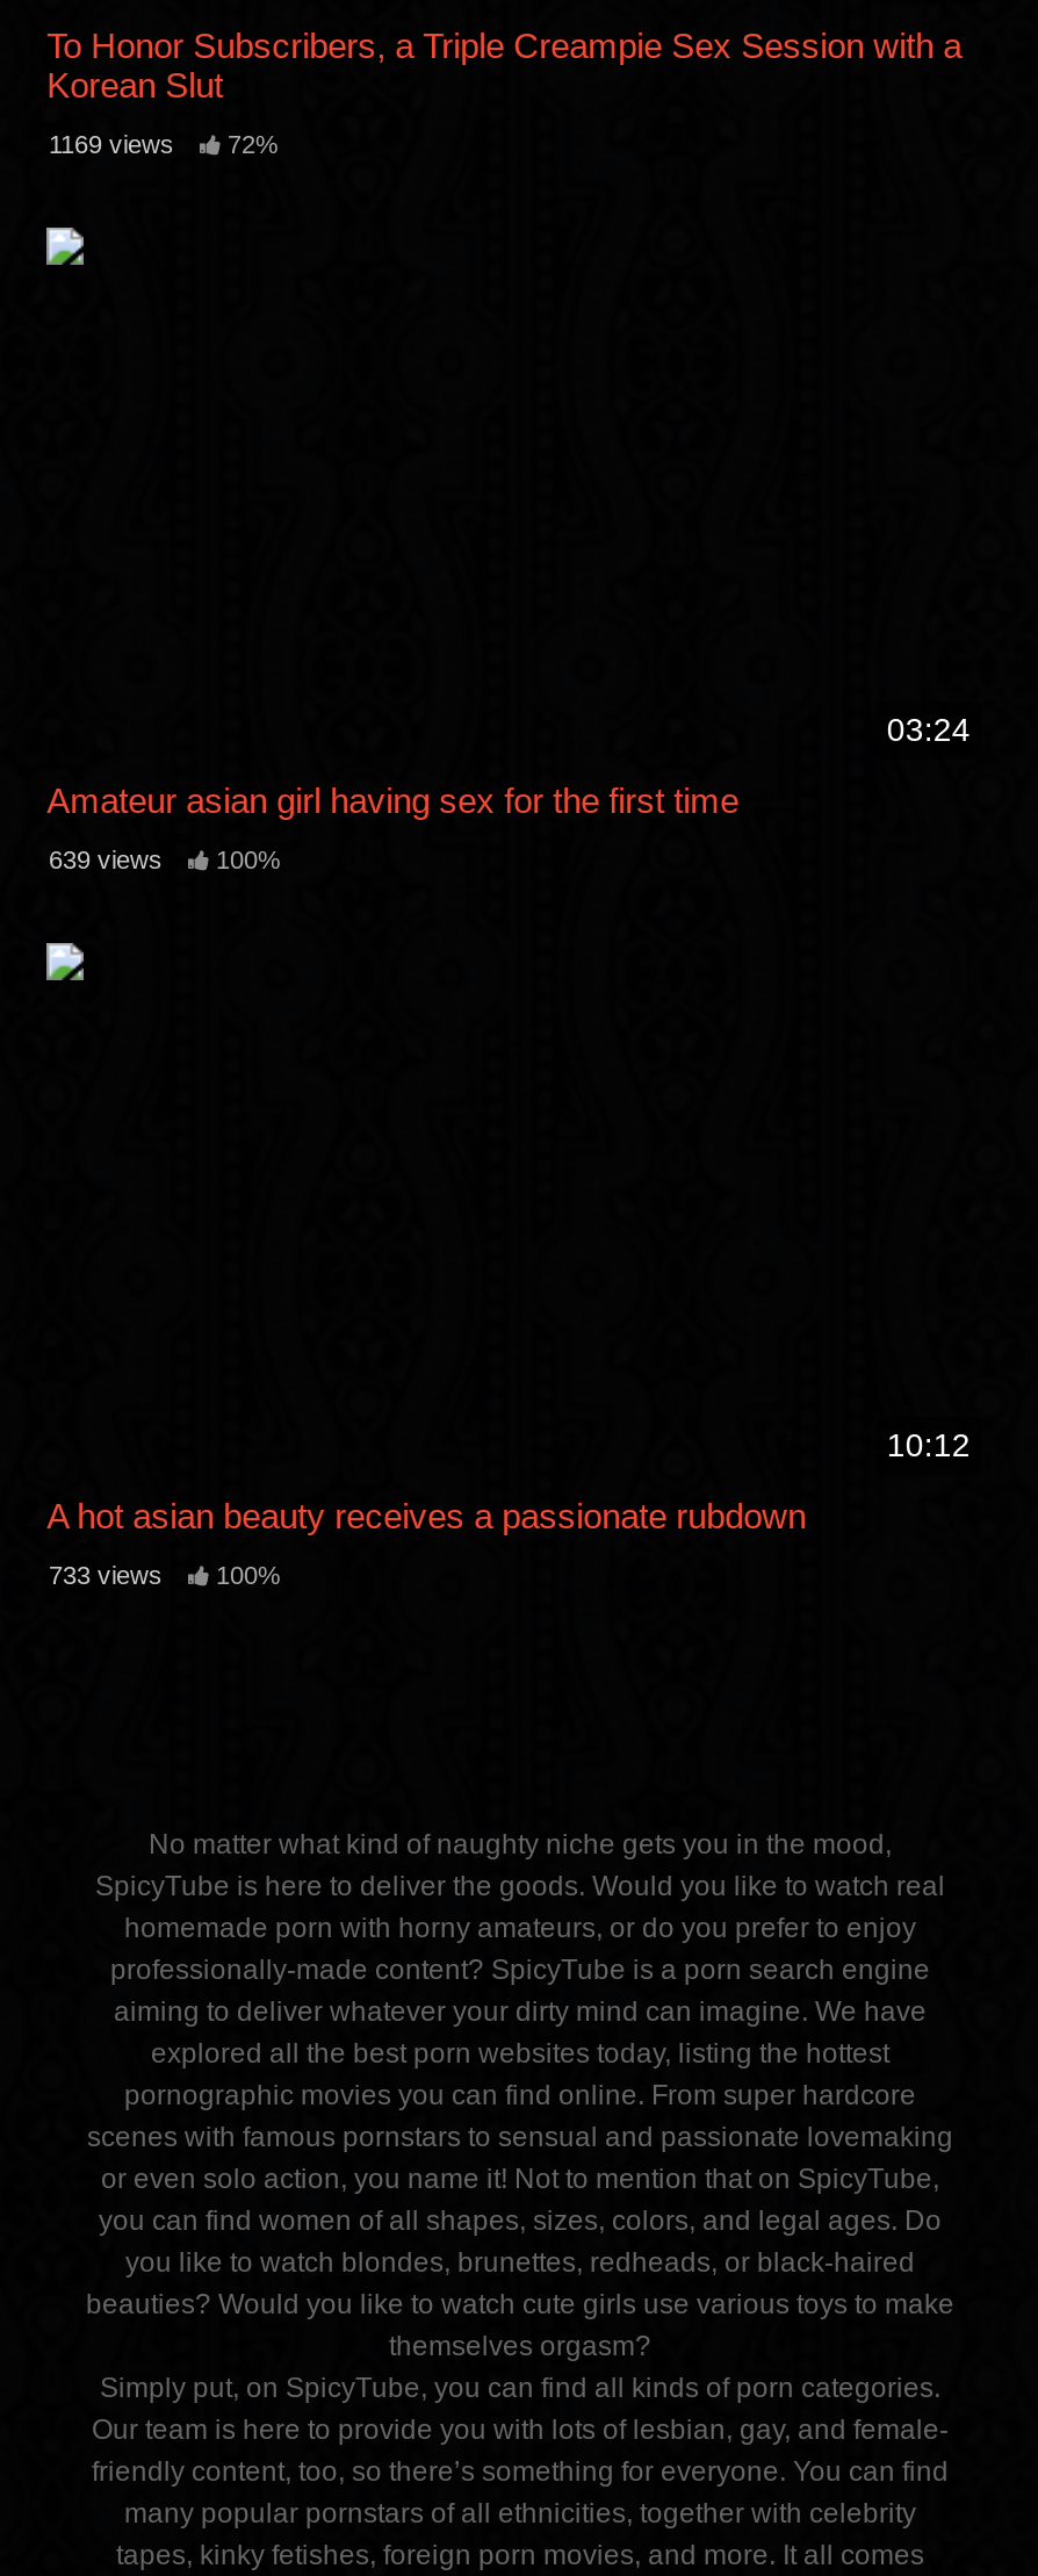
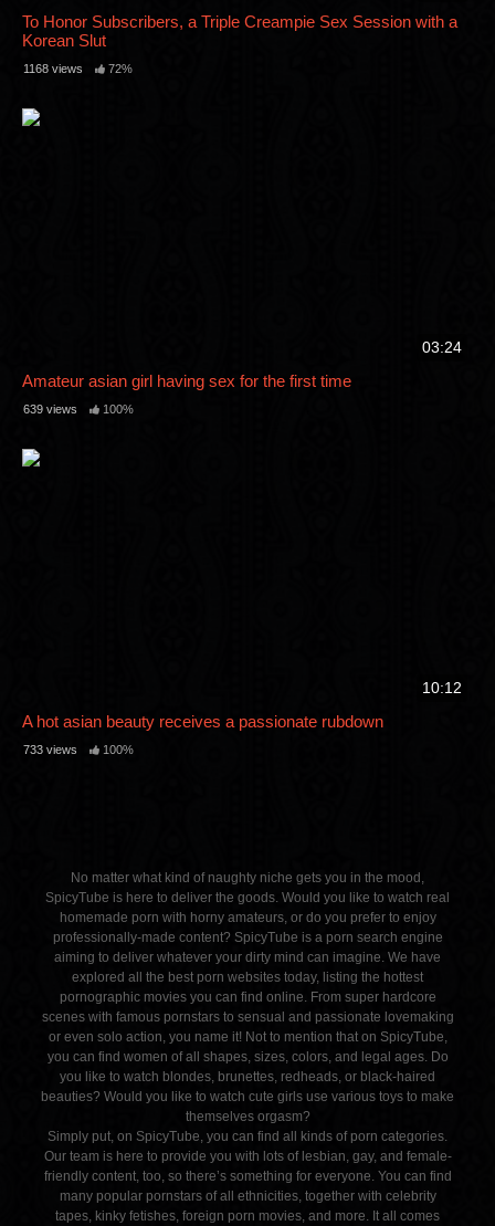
- 1169 views 72%
+ 1168 views 72%
